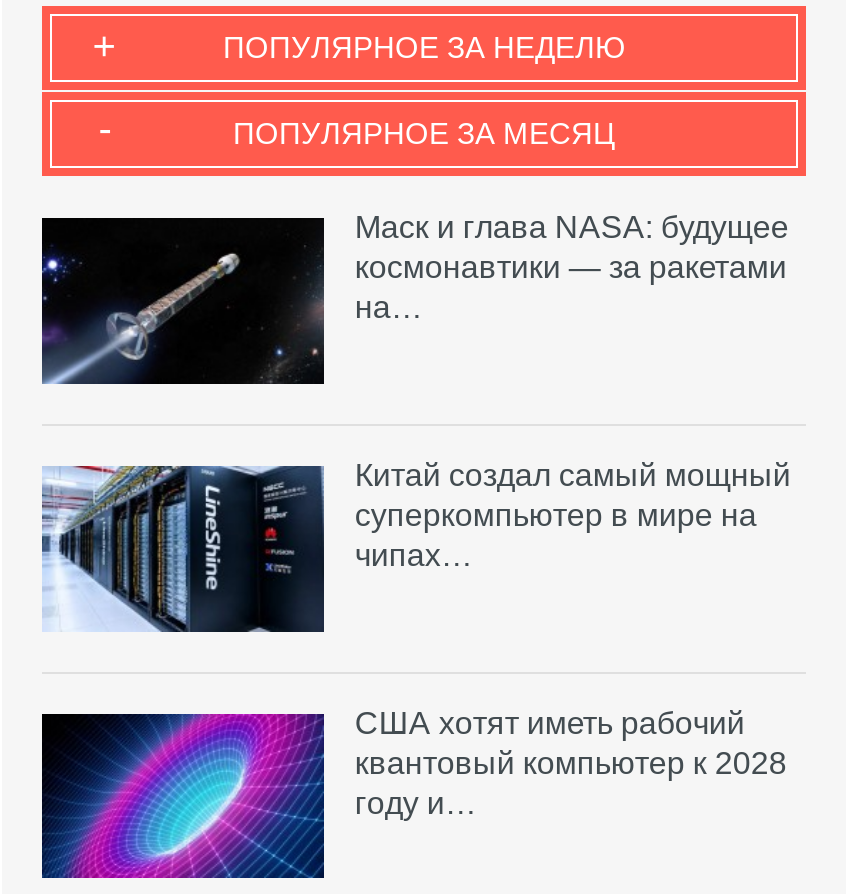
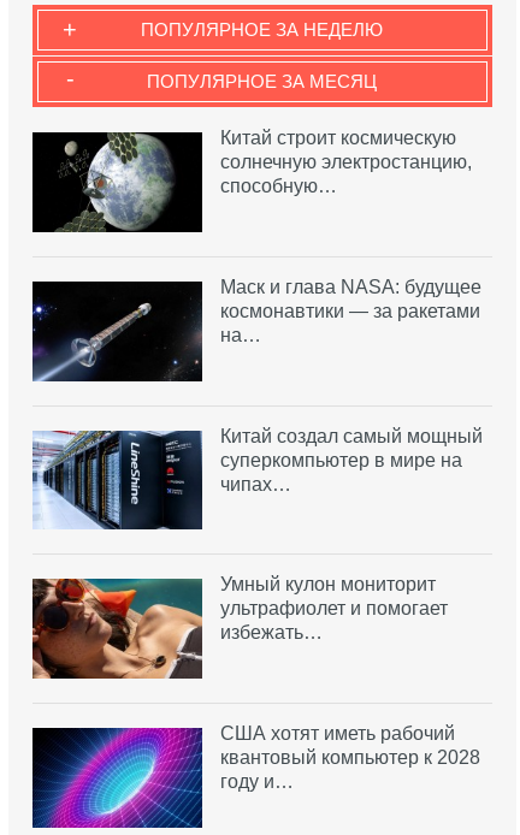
+ [image]
+ Китай строит космическую
+ солнечную электростанцию,
+ способную…

+ [image]
+ Умный кулон мониторит
+ ультрафиолет и помогает
+ избежать…
